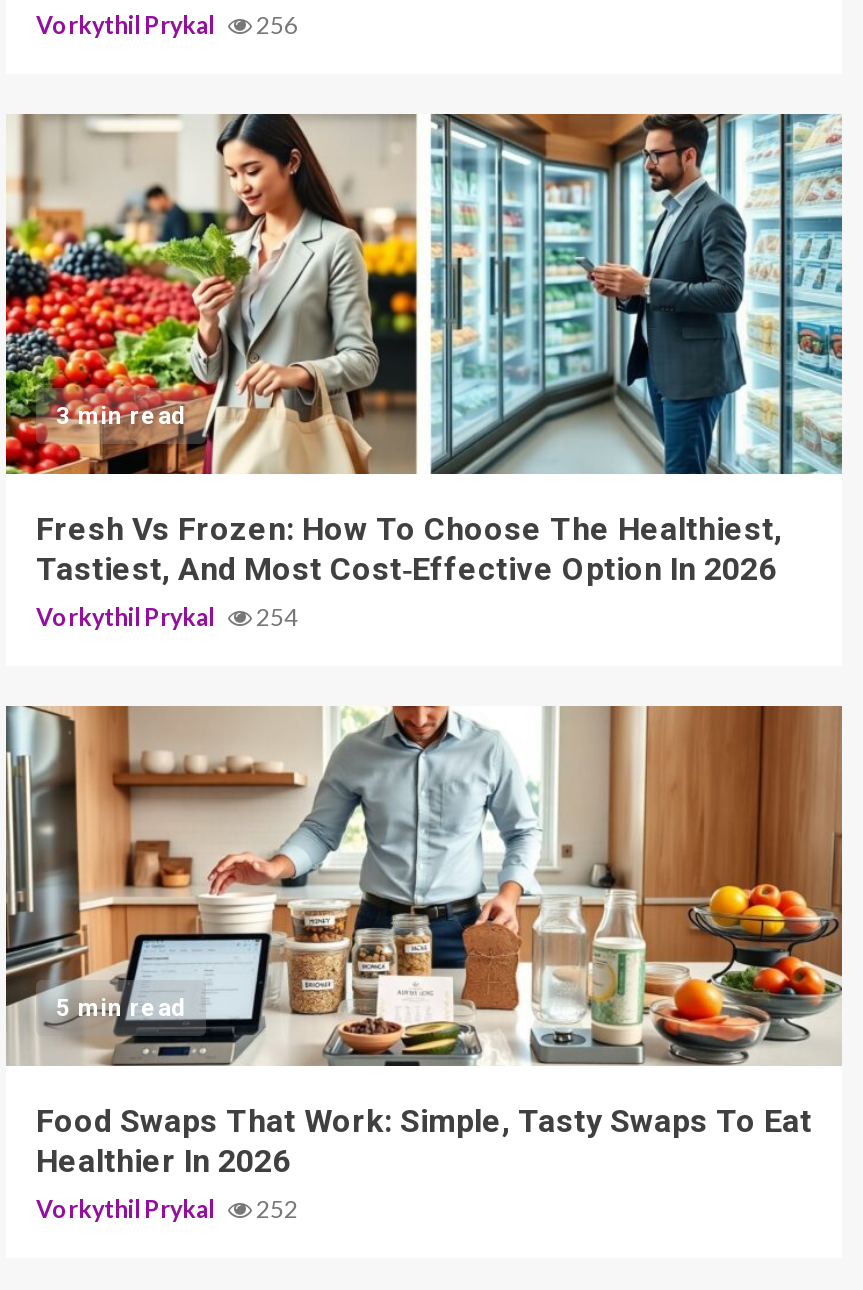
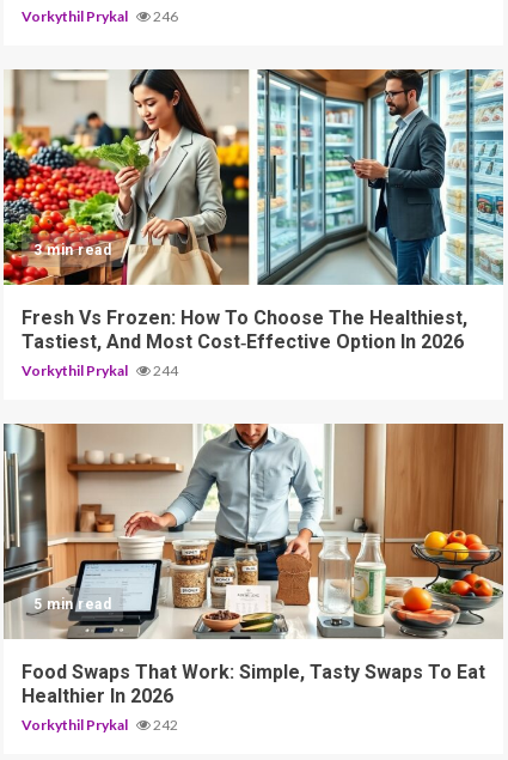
- Vorkythil Prykal 256
+ Vorkythil Prykal 246

- Vorkythil Prykal 254
+ Vorkythil Prykal 244

- Vorkythil Prykal 252
+ Vorkythil Prykal 242
